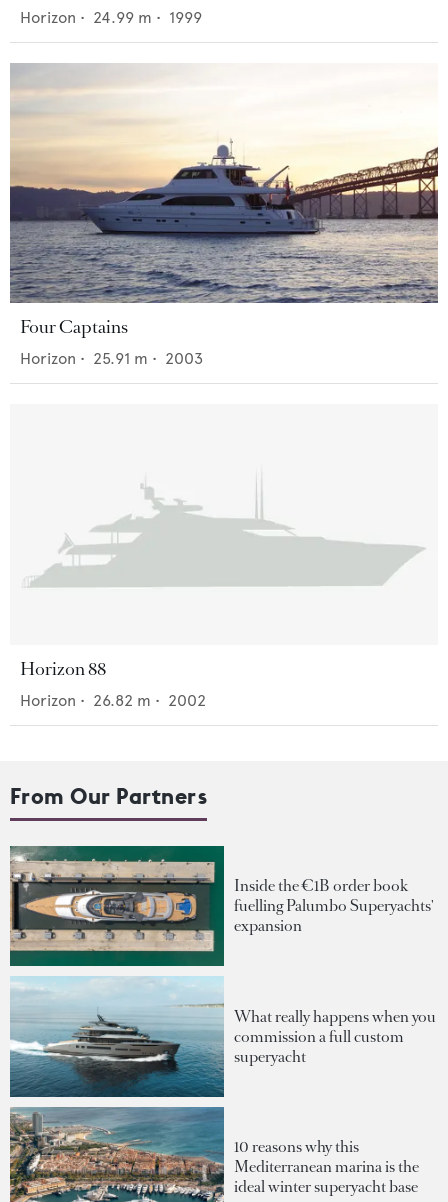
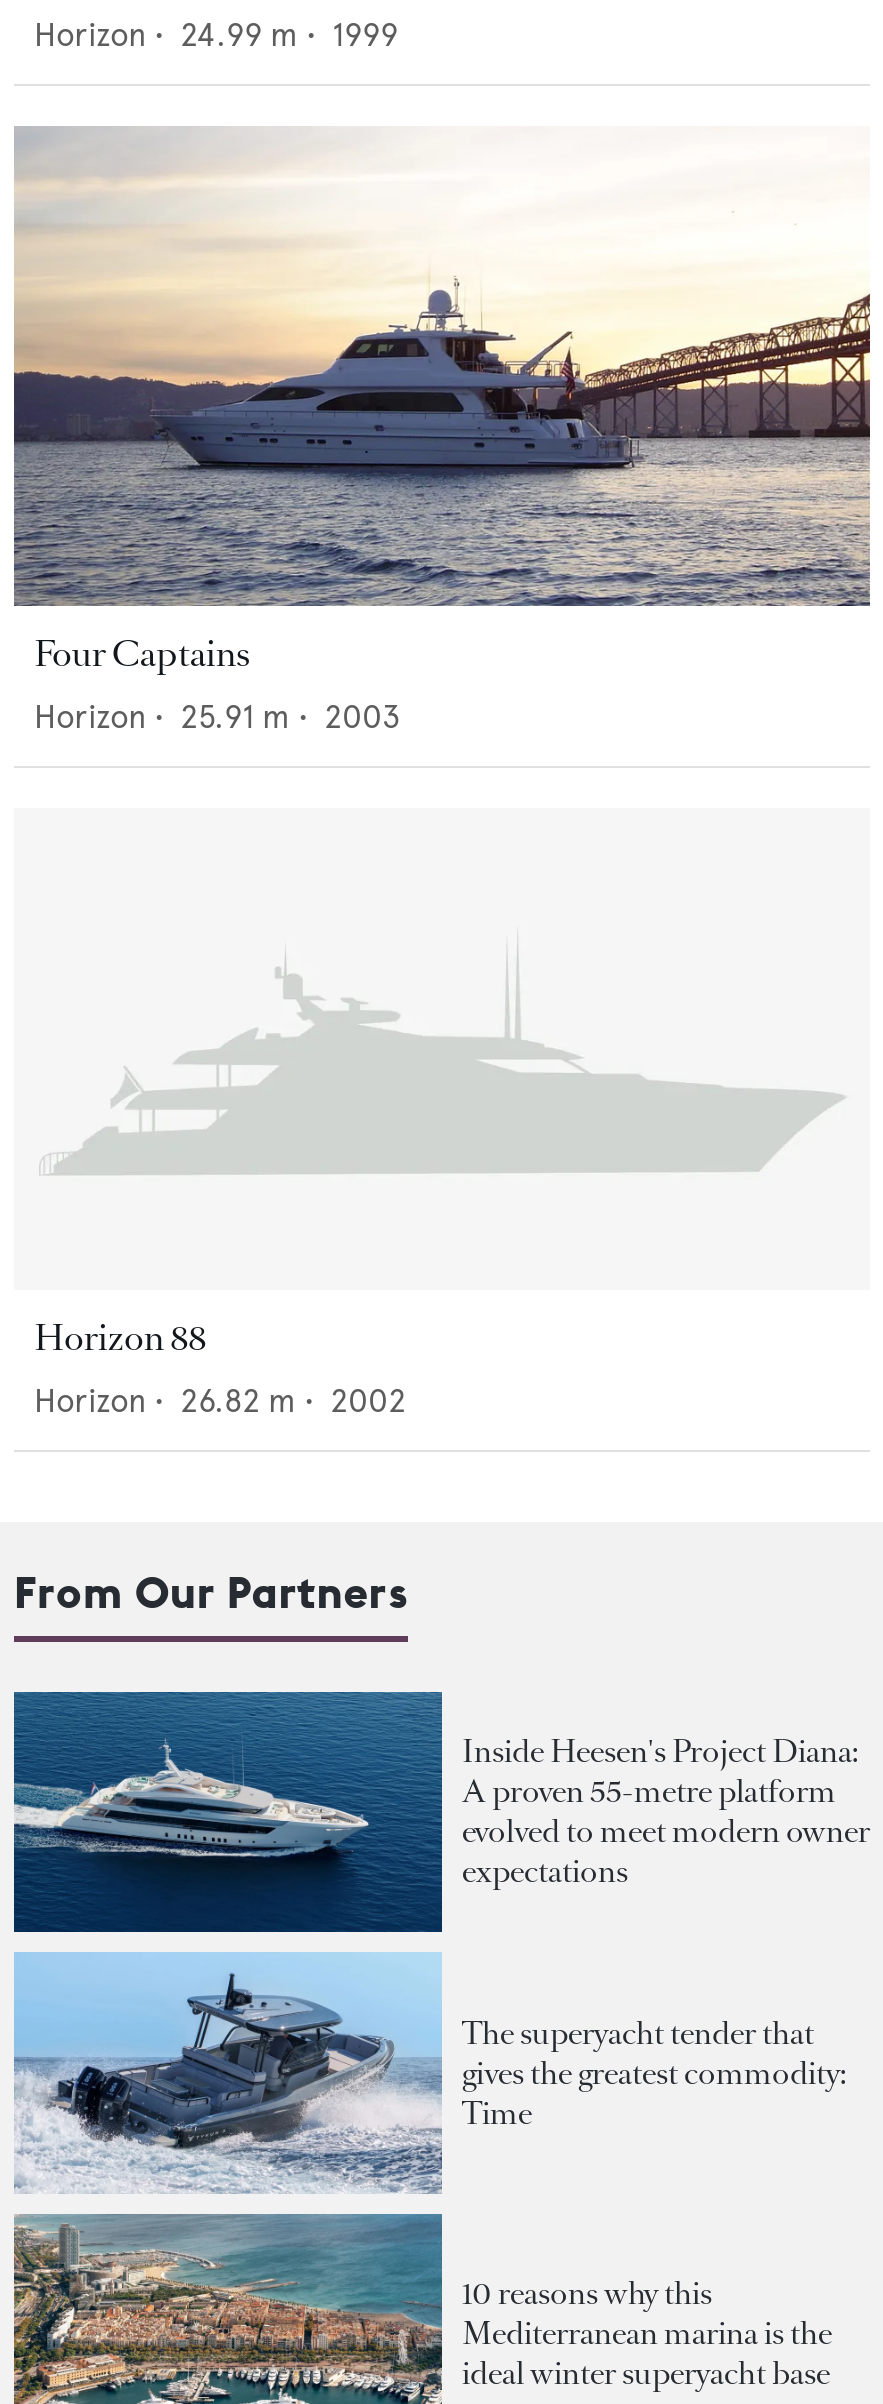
- [image]
- Inside the €1B order book
- fuelling Palumbo Superyachts'
- expansion
+ [image]
+ Inside Heesen's Project Diana:
+ A proven 55-metre platform
+ evolved to meet modern owner
+ expectations

- [image]
- What really happens when you
- commission a full custom
- superyacht
+ [image]
+ The superyacht tender that
+ gives the greatest commodity:
+ Time
